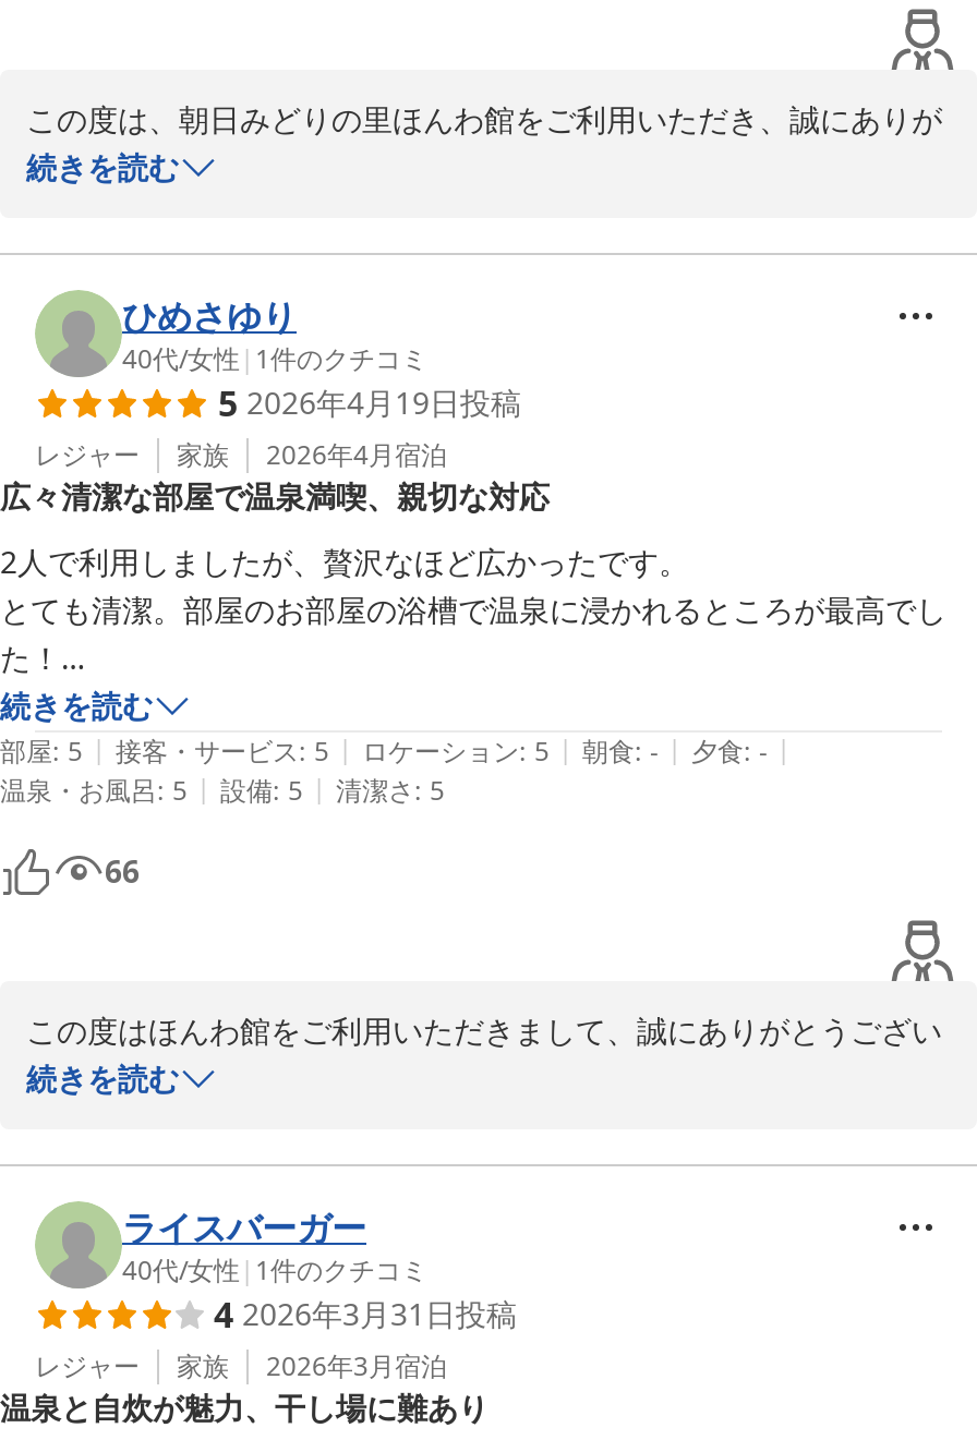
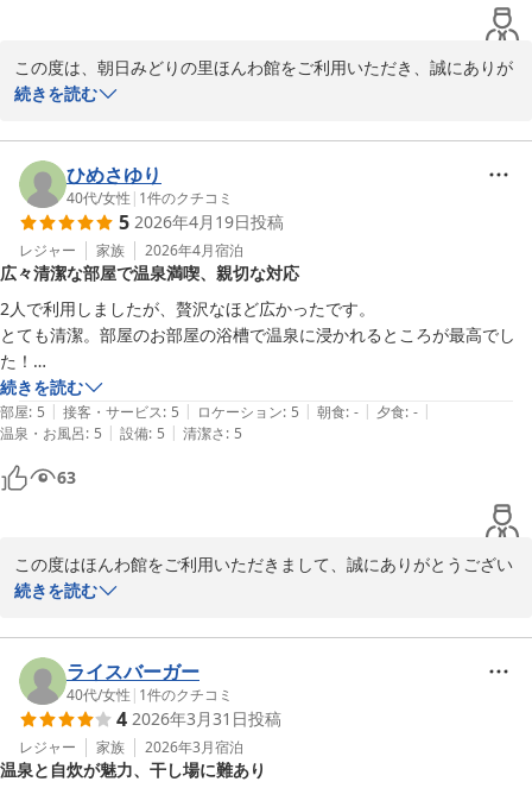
- 66
+ 63
